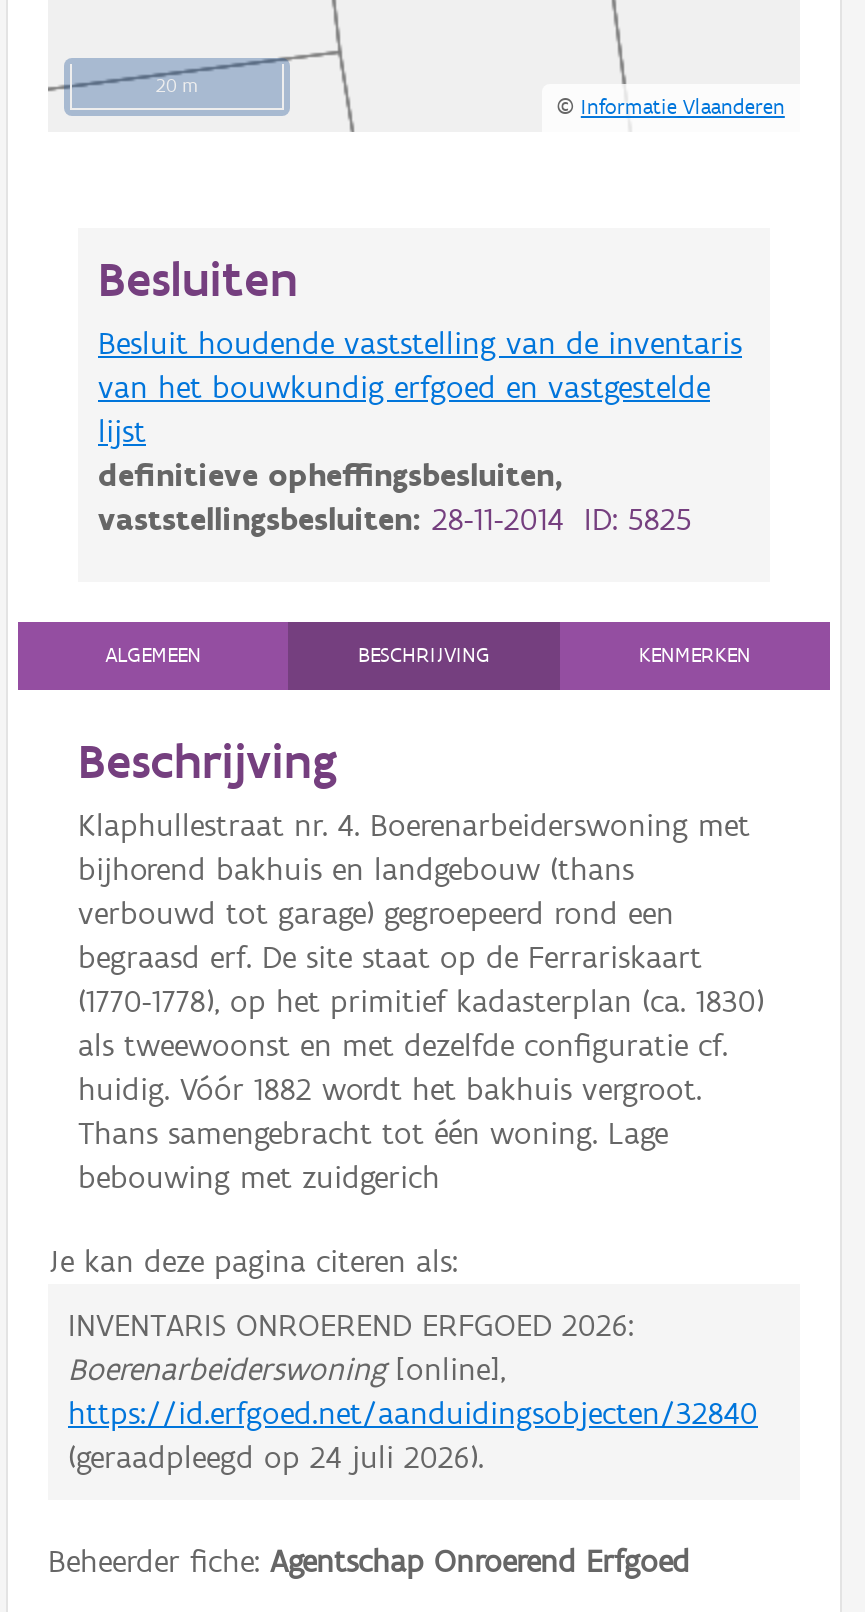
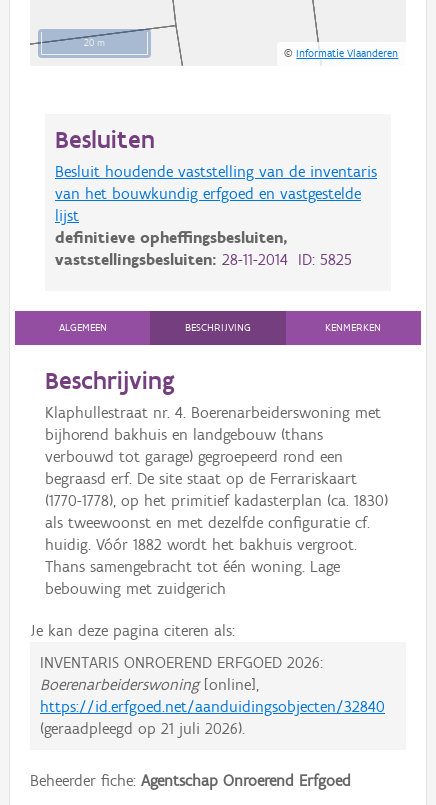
- (geraadpleegd op 24 juli 2026).
+ (geraadpleegd op 21 juli 2026).
